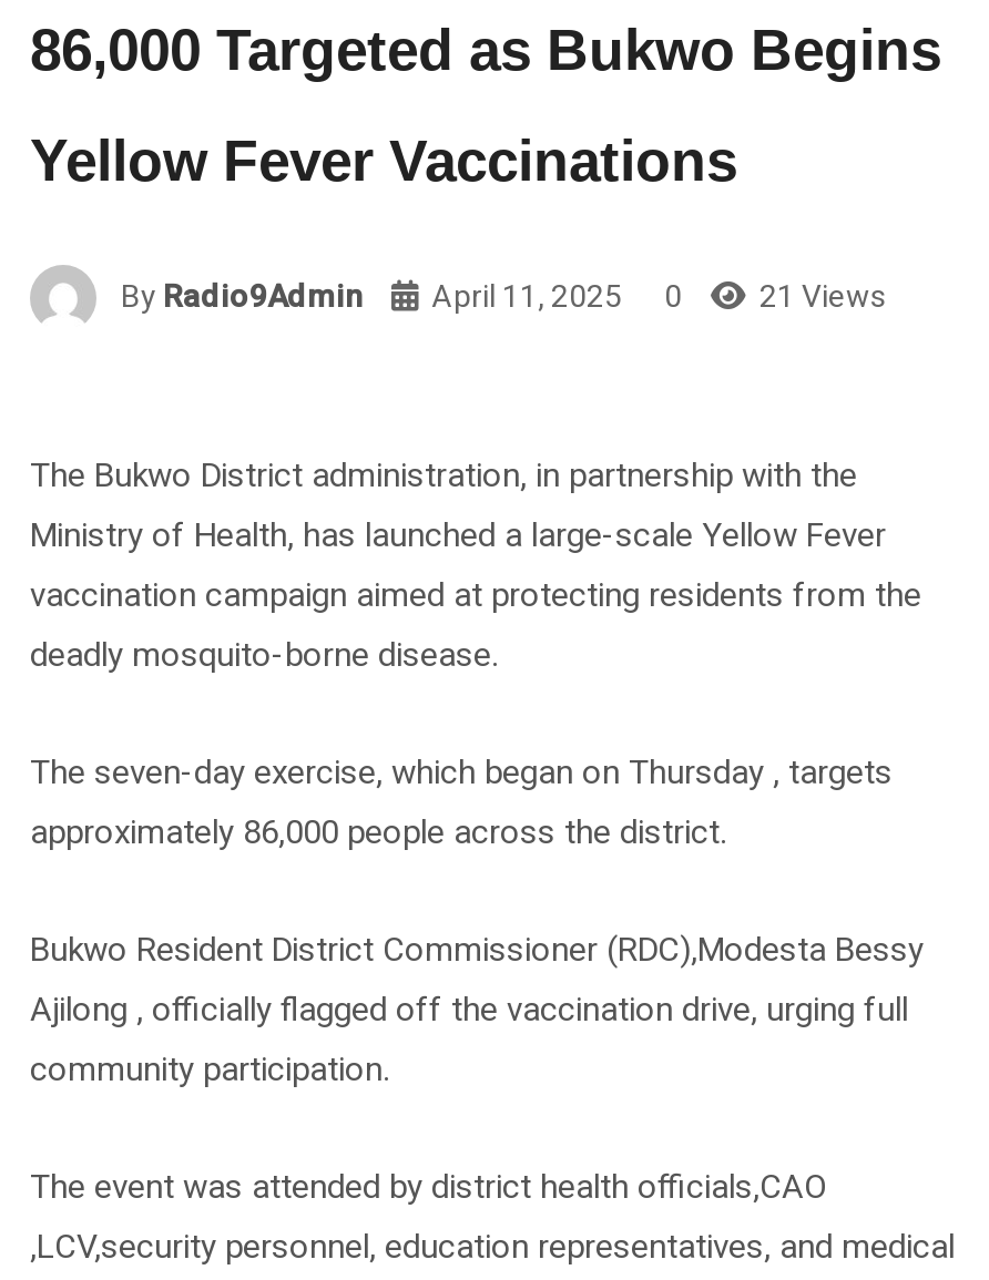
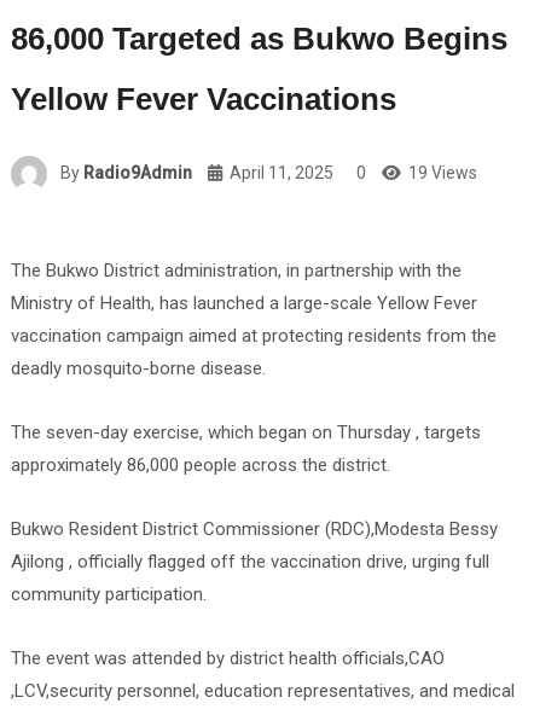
- By Radio9Admin April 11, 2025 0 21 Views
+ By Radio9Admin April 11, 2025 0 19 Views
